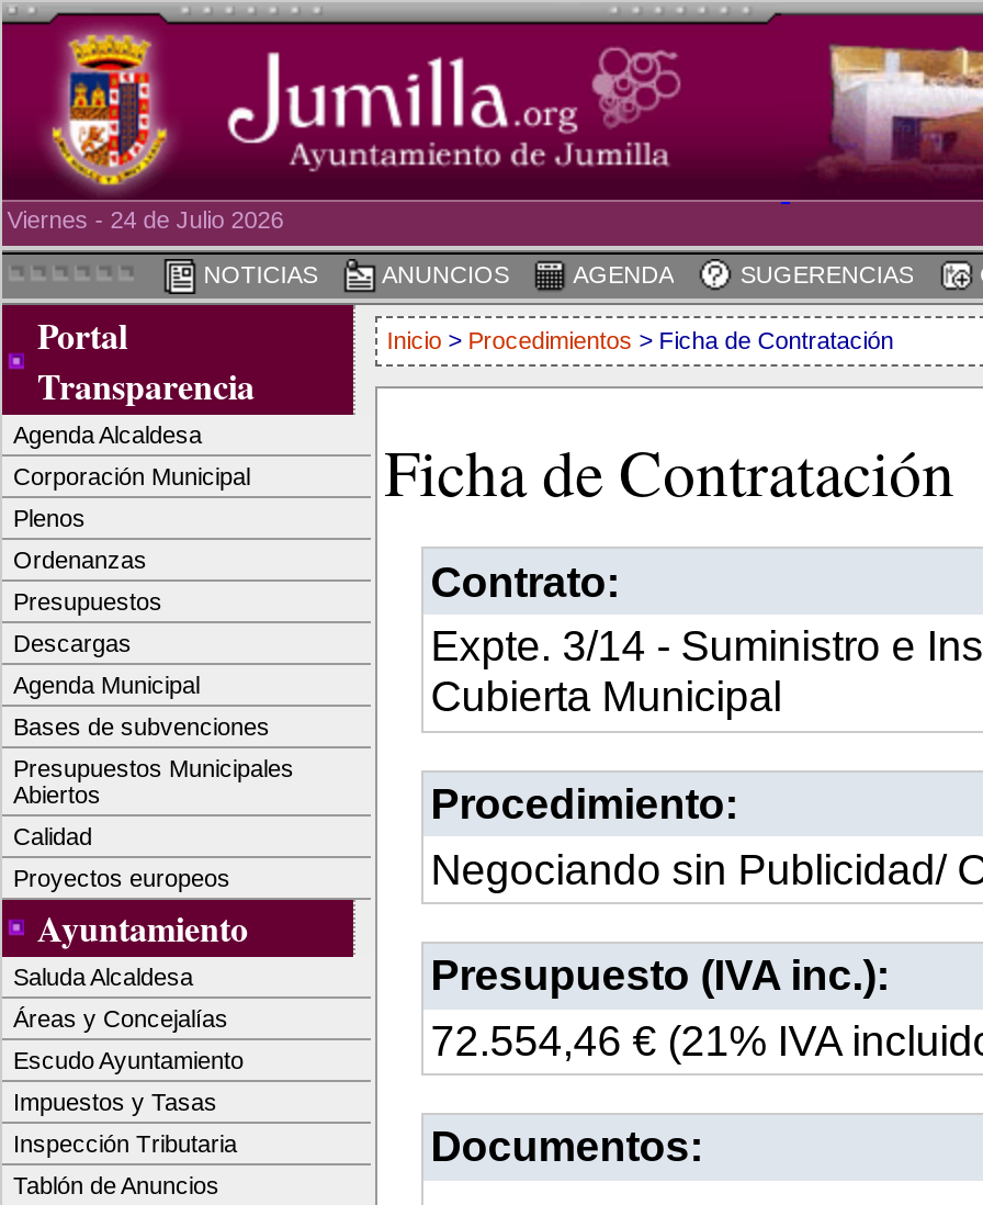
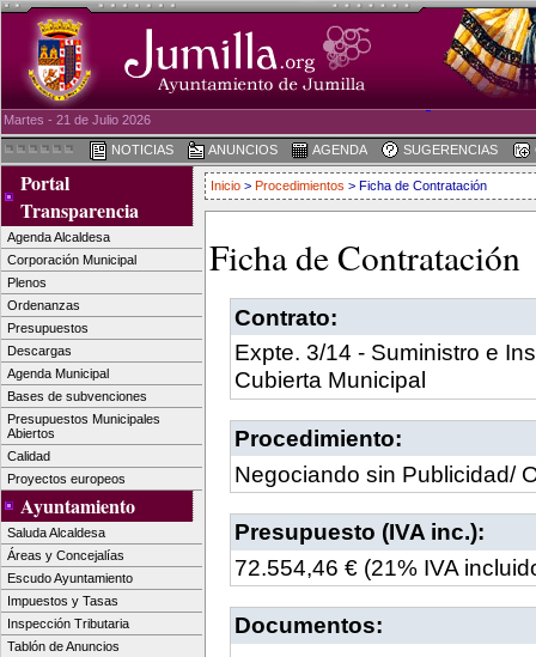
- [image]
+ [image]

- Viernes - 24 de Julio 2026
+ Martes - 21 de Julio 2026
